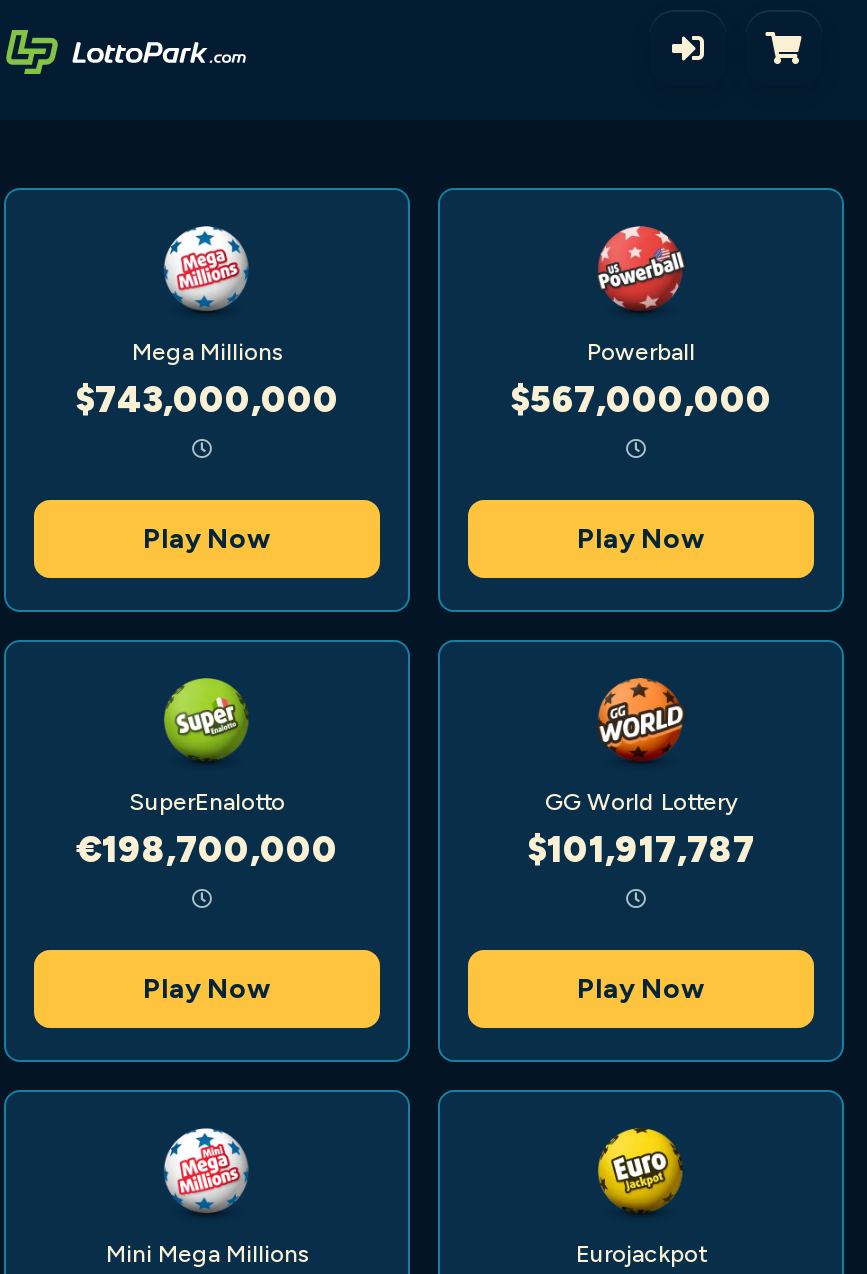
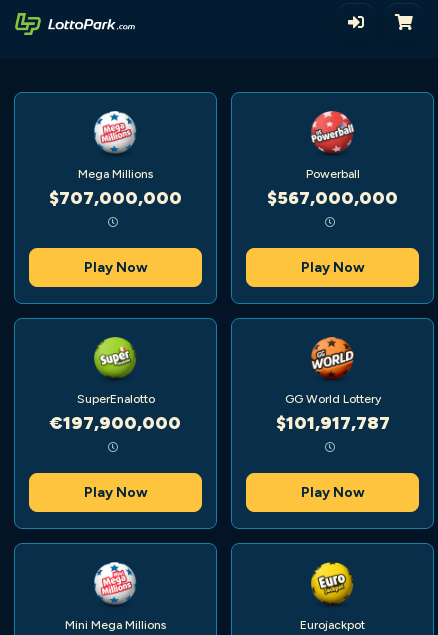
- $743,000,000
+ $707,000,000

- €198,700,000
+ €197,900,000
